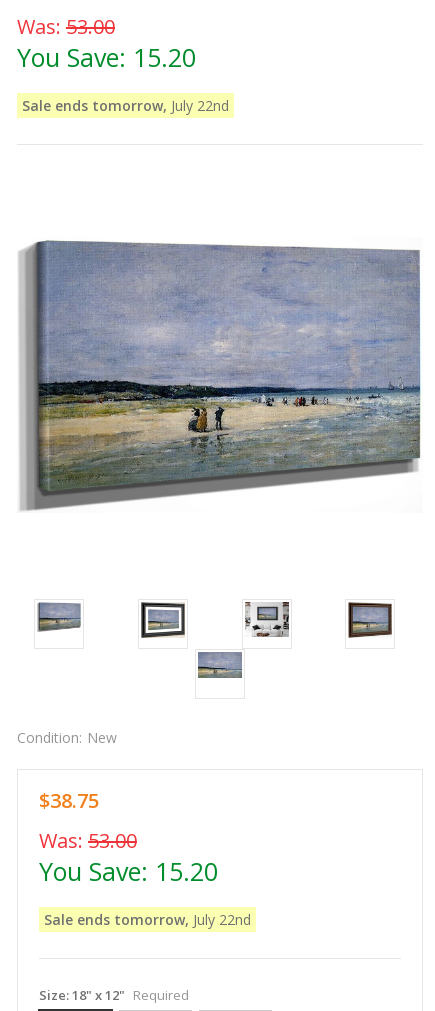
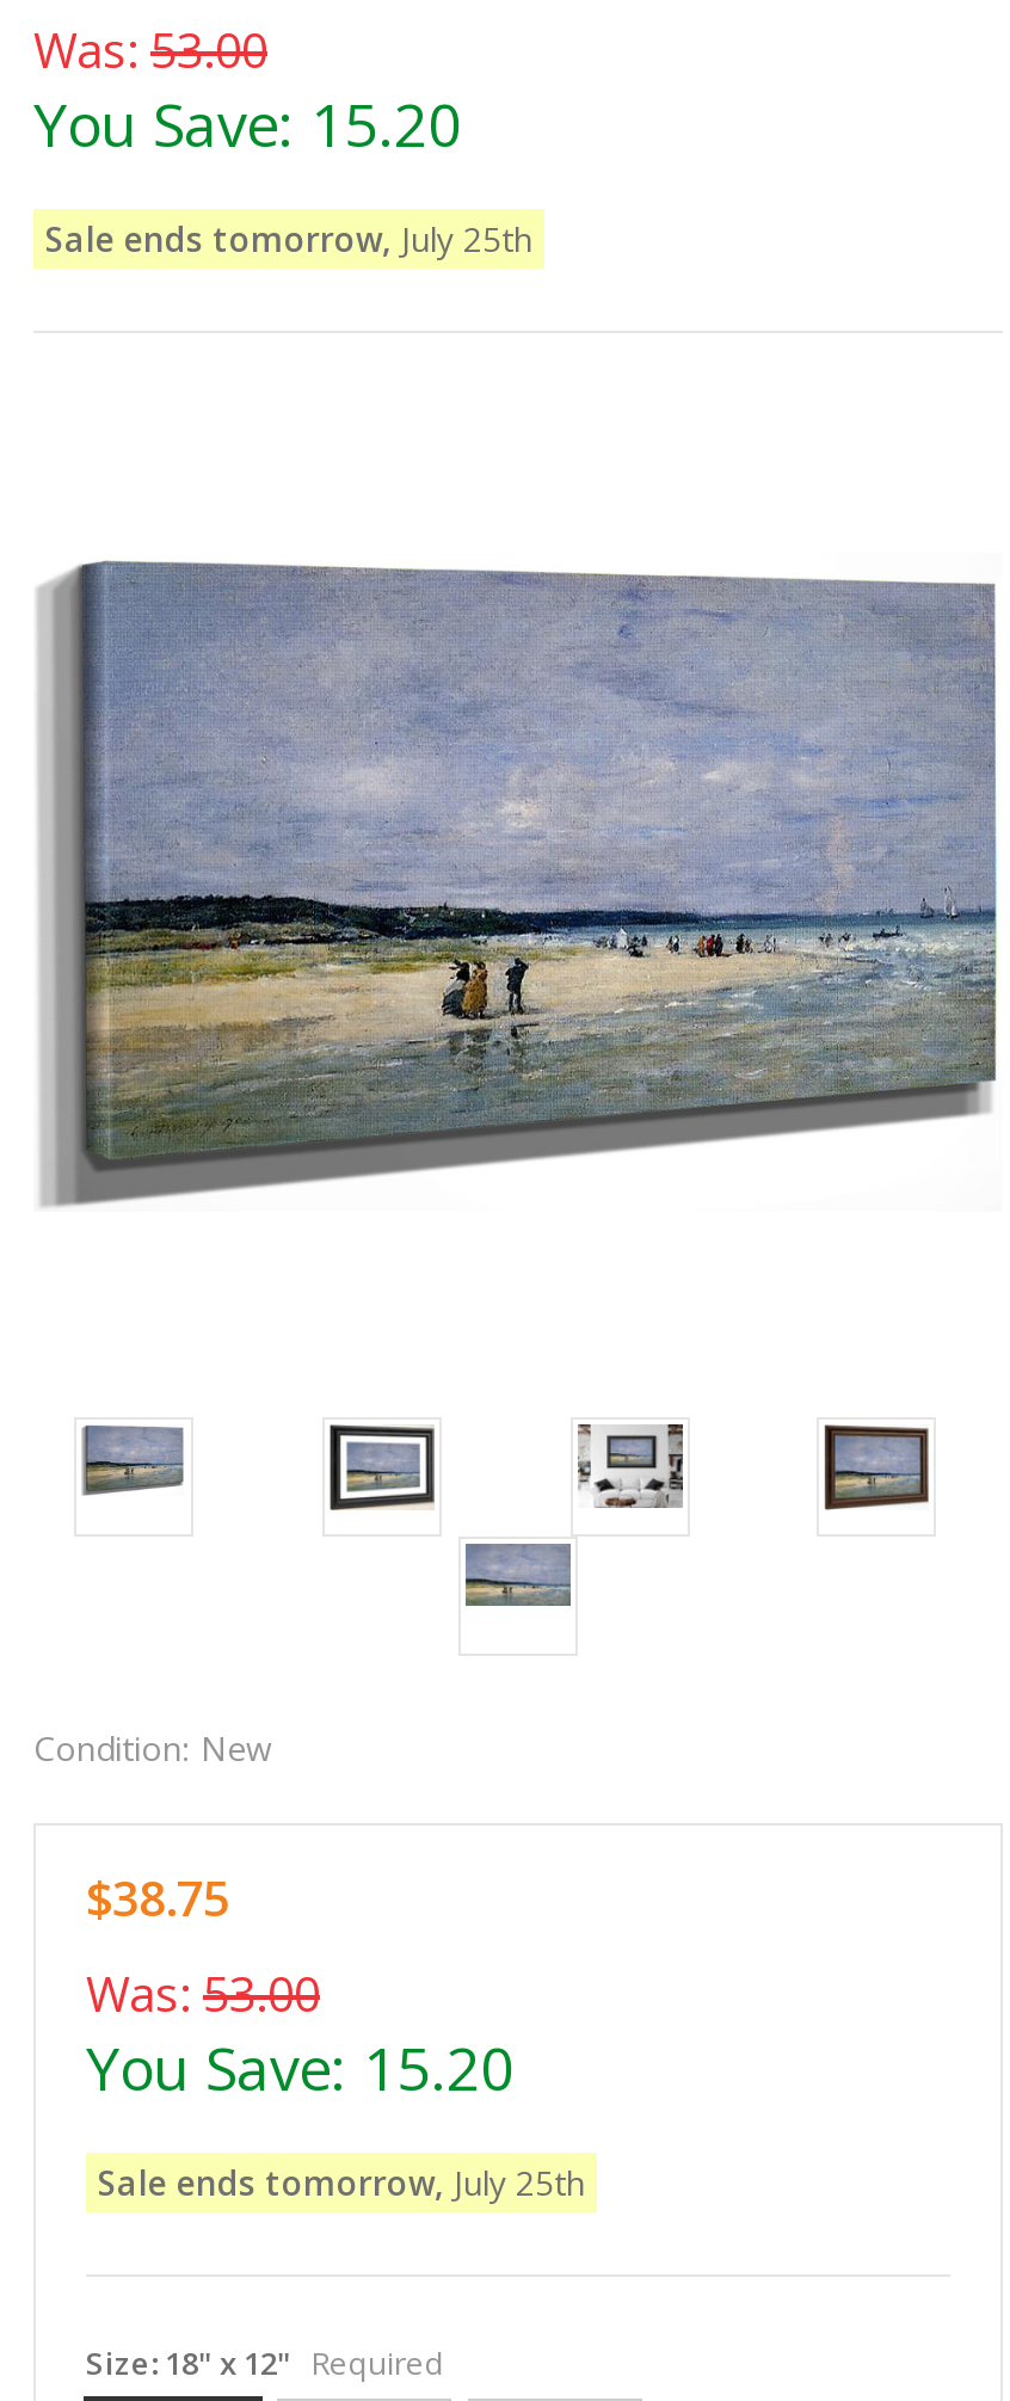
- Sale ends tomorrow, July 22nd
+ Sale ends tomorrow, July 25th

- Sale ends tomorrow, July 22nd
+ Sale ends tomorrow, July 25th
